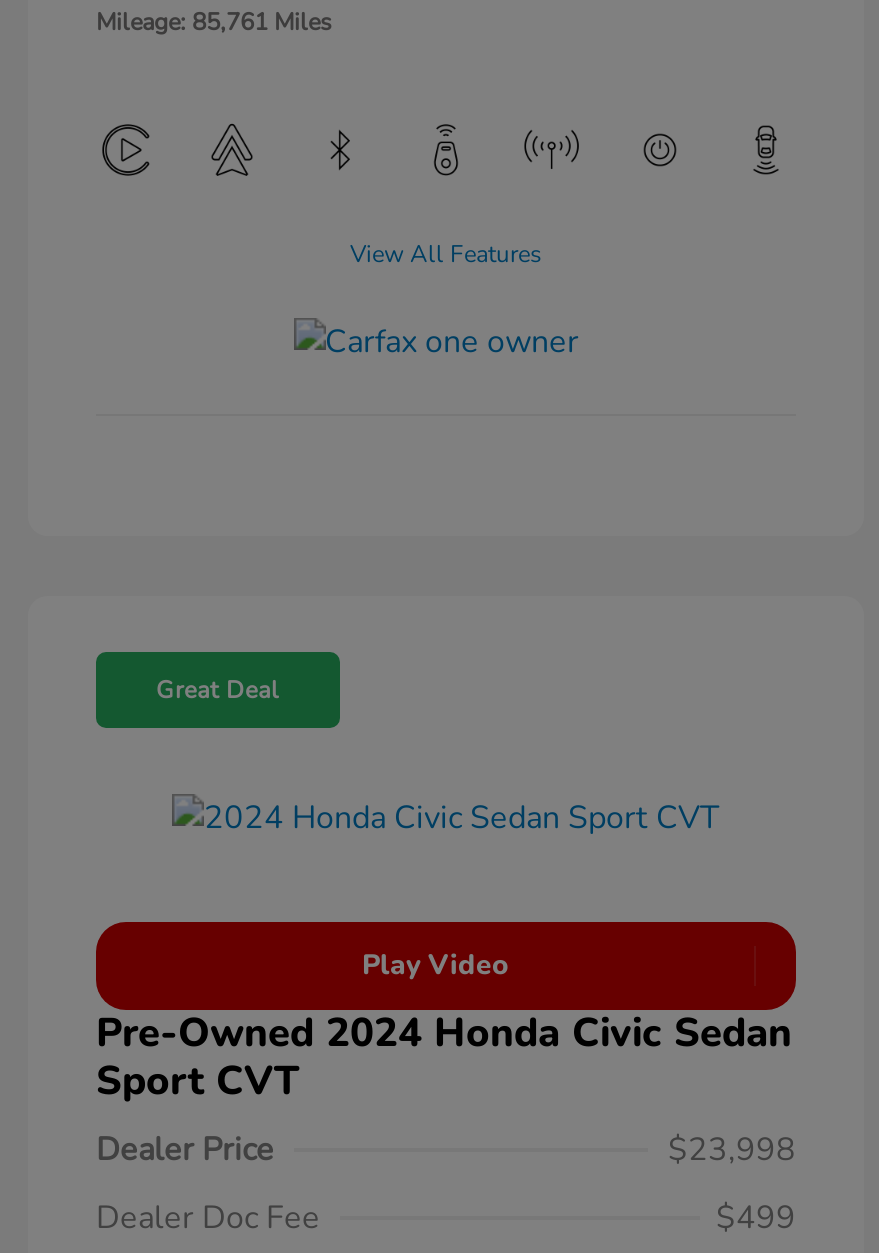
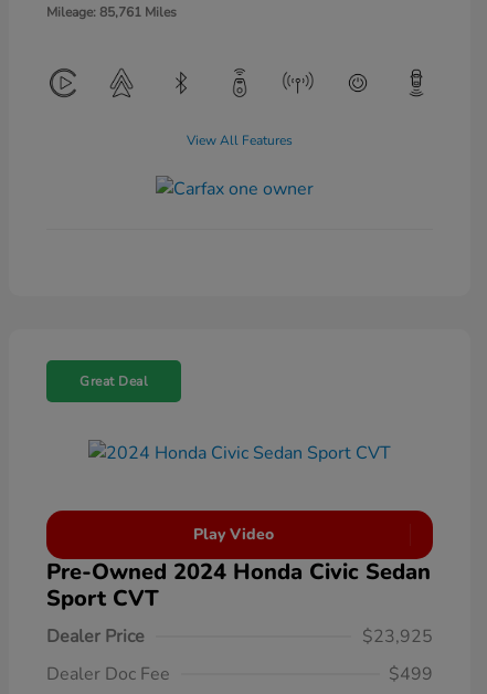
- $23,998
+ $23,925
